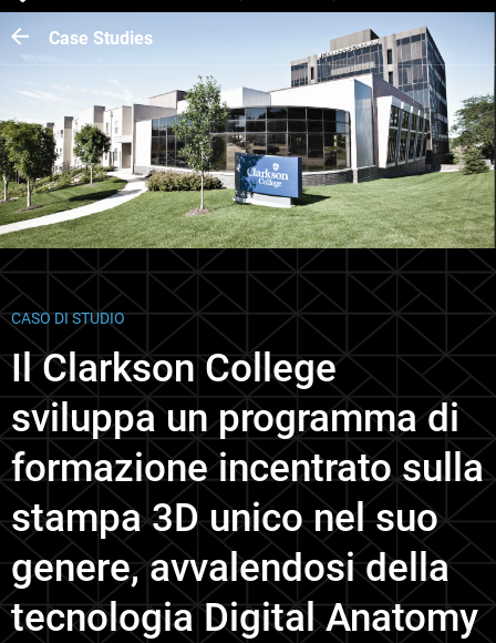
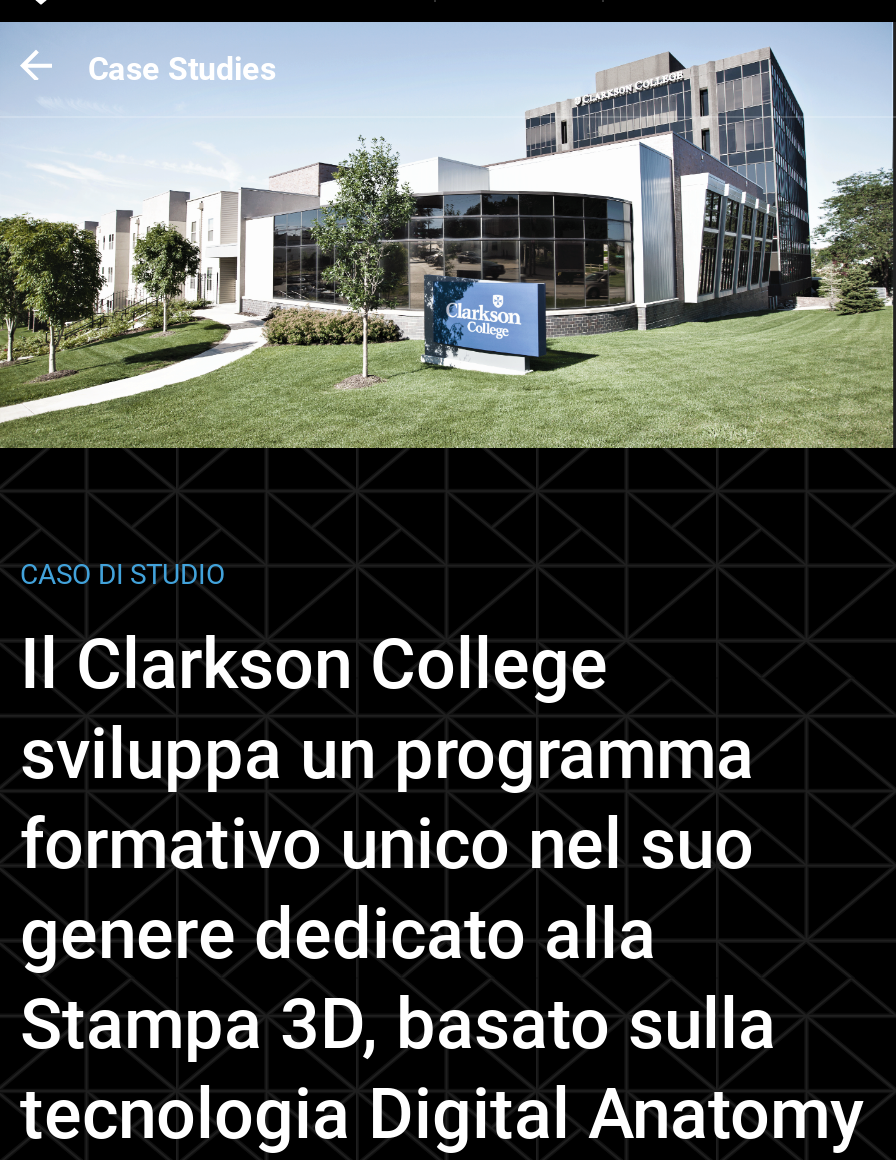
- sviluppa un programma di
- formazione incentrato sulla
- stampa 3D unico nel suo
- genere, avvalendosi della
+ sviluppa un programma
+ formativo unico nel suo
+ genere dedicato alla
+ Stampa 3D, basato sulla
